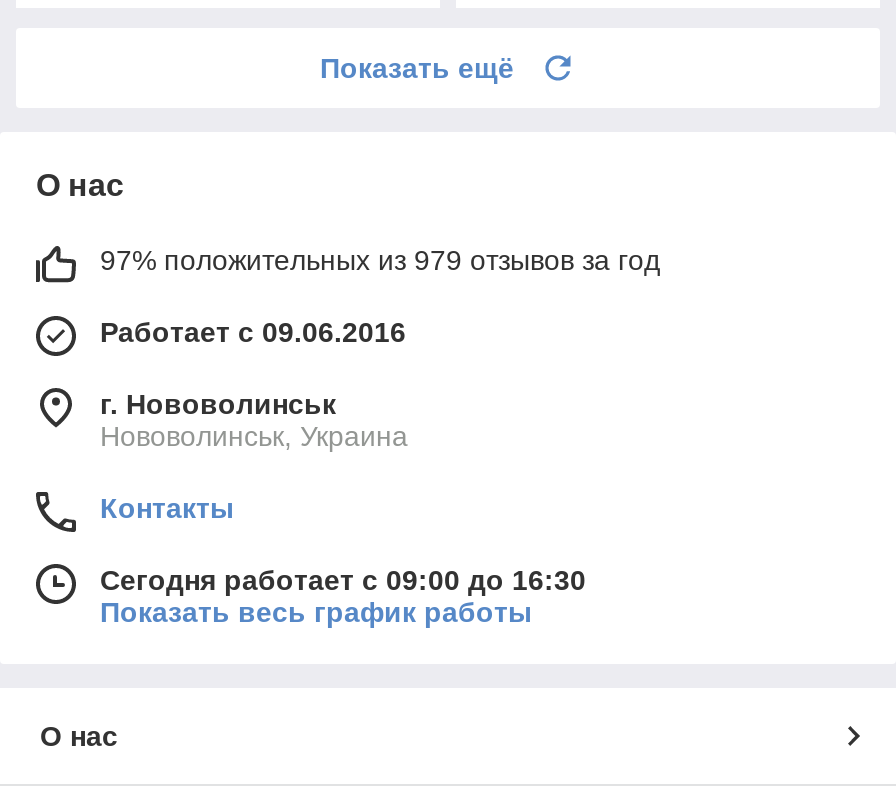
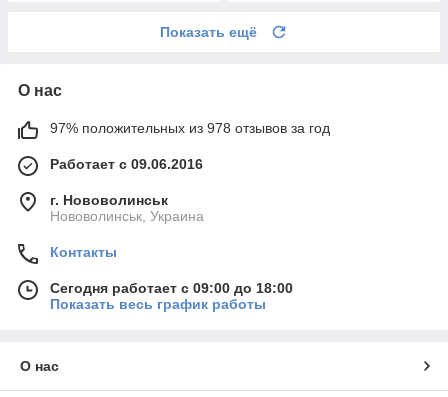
- 97% положительных из 979 отзывов за год
+ 97% положительных из 978 отзывов за год

- Сегодня работает с 09:00 до 16:30
+ Сегодня работает с 09:00 до 18:00
